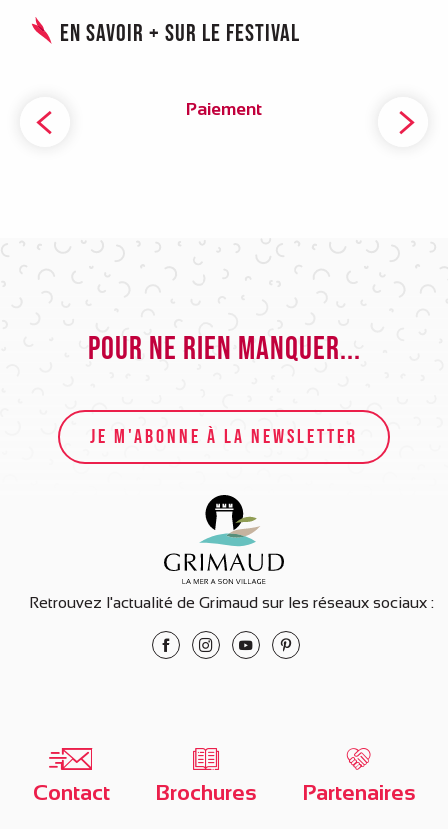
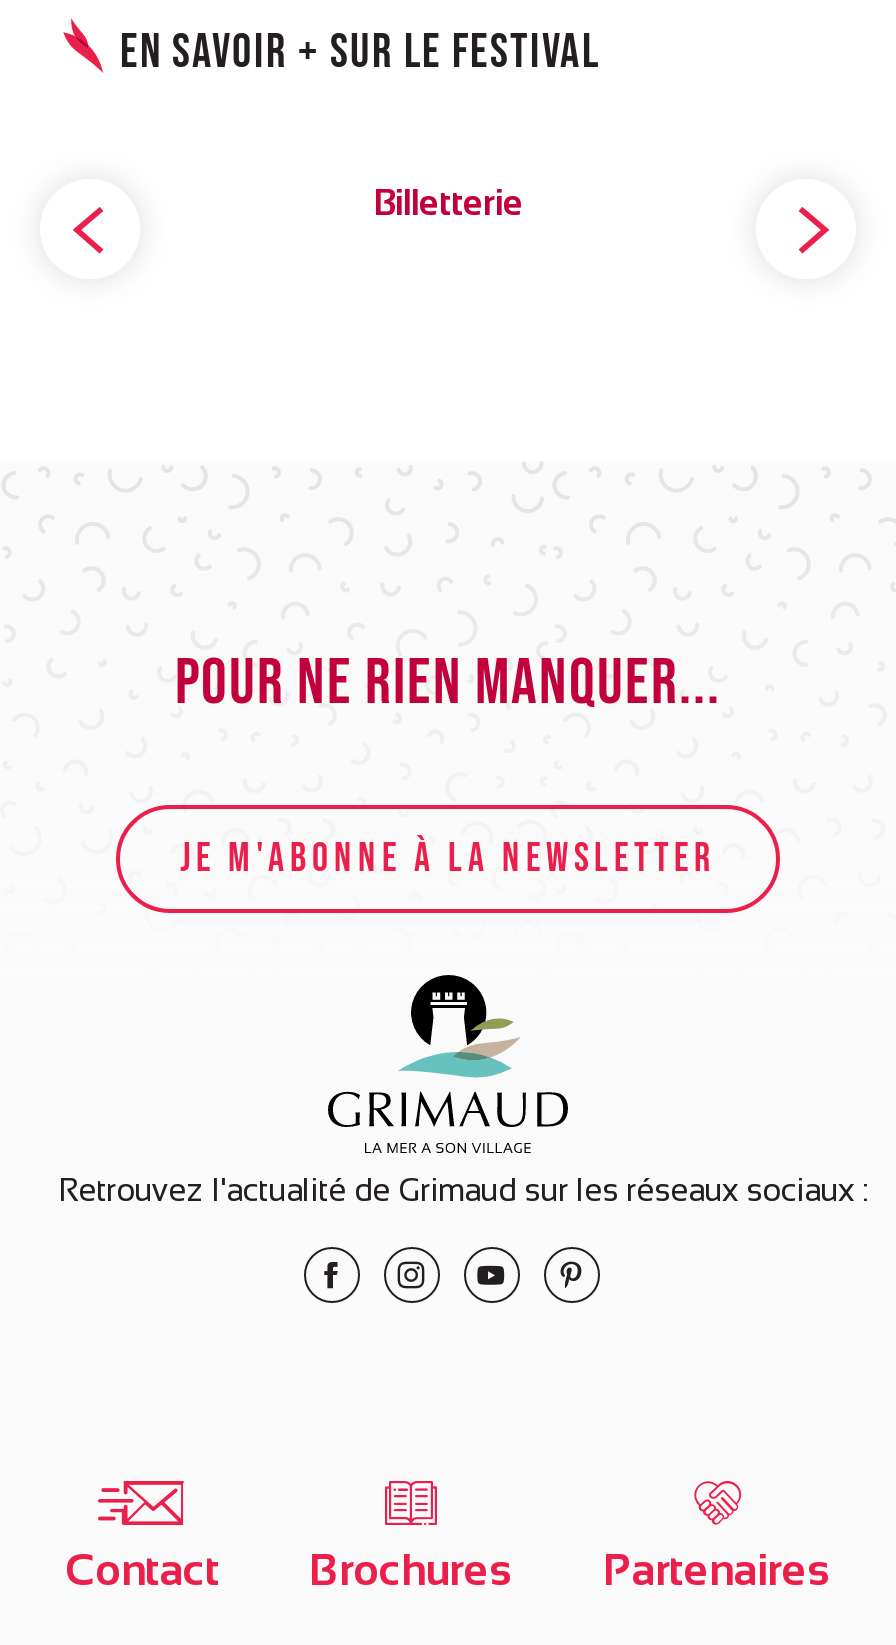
- Paiement
+ Billetterie
